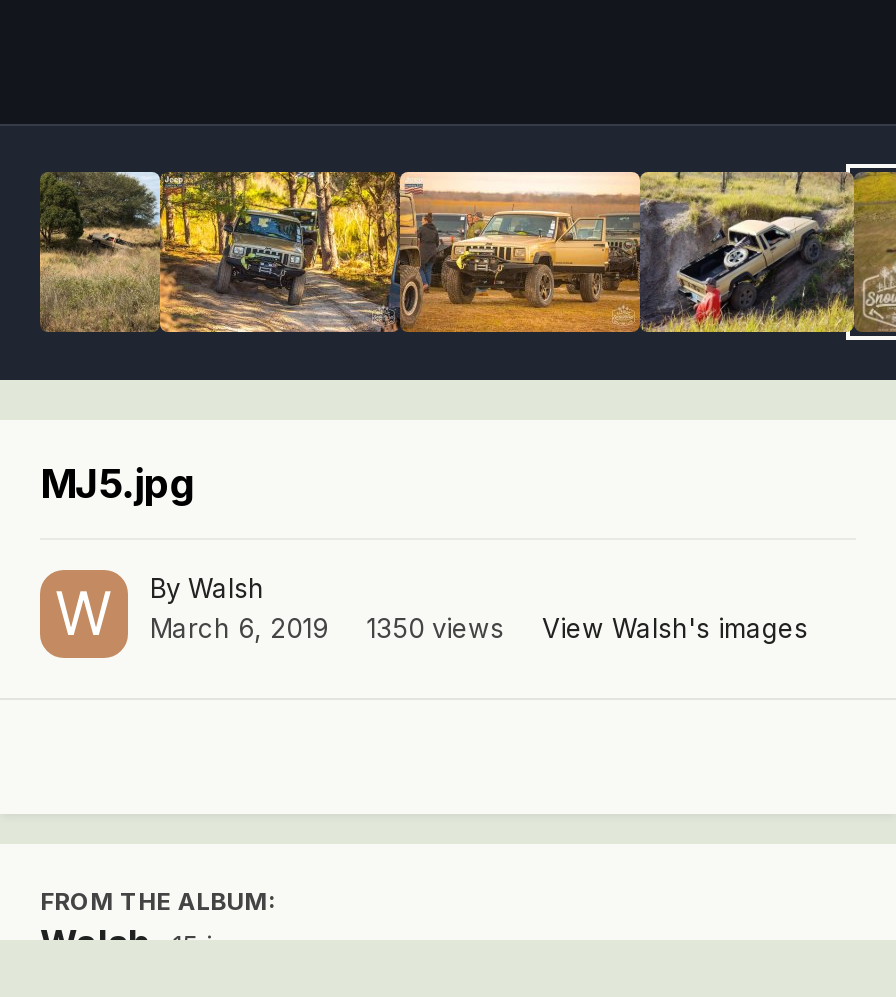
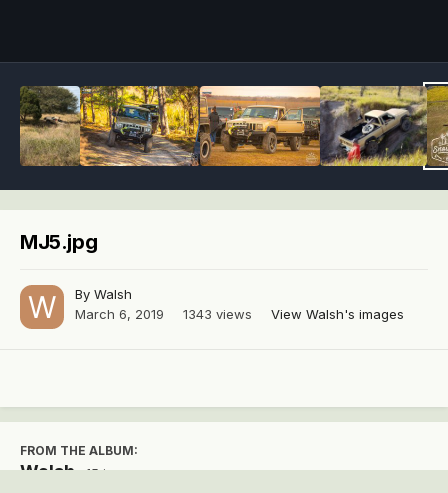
- March 6, 2019 1350 views View Walsh's images
+ March 6, 2019 1343 views View Walsh's images
